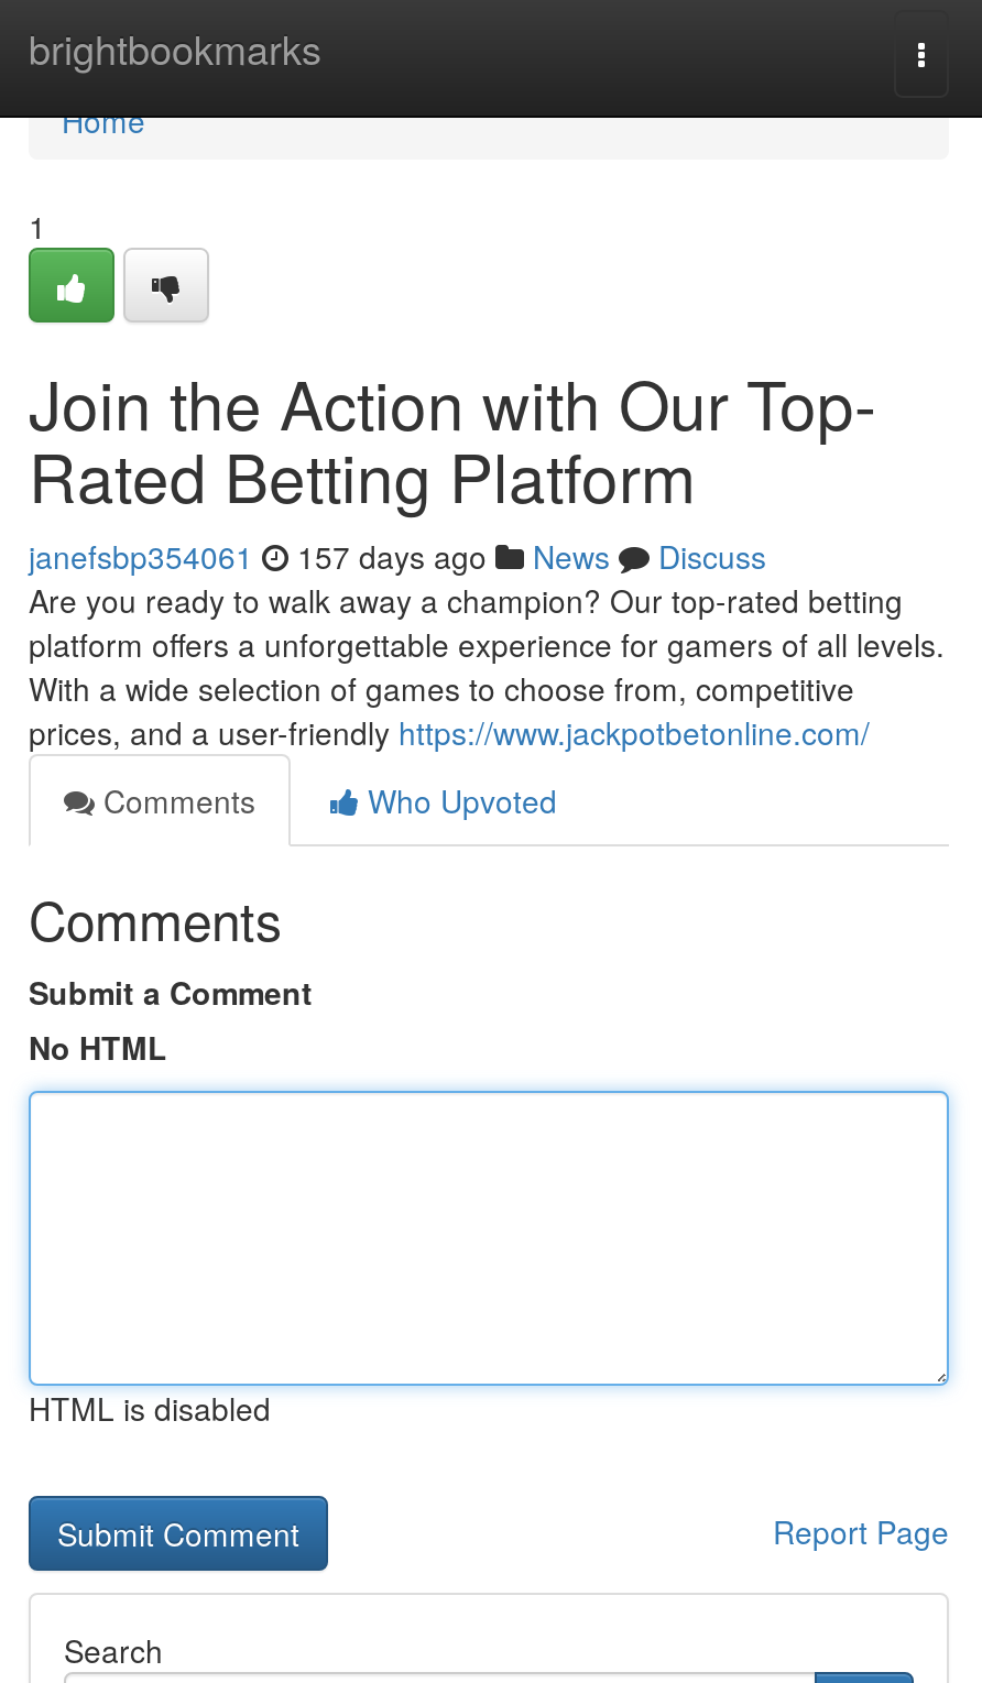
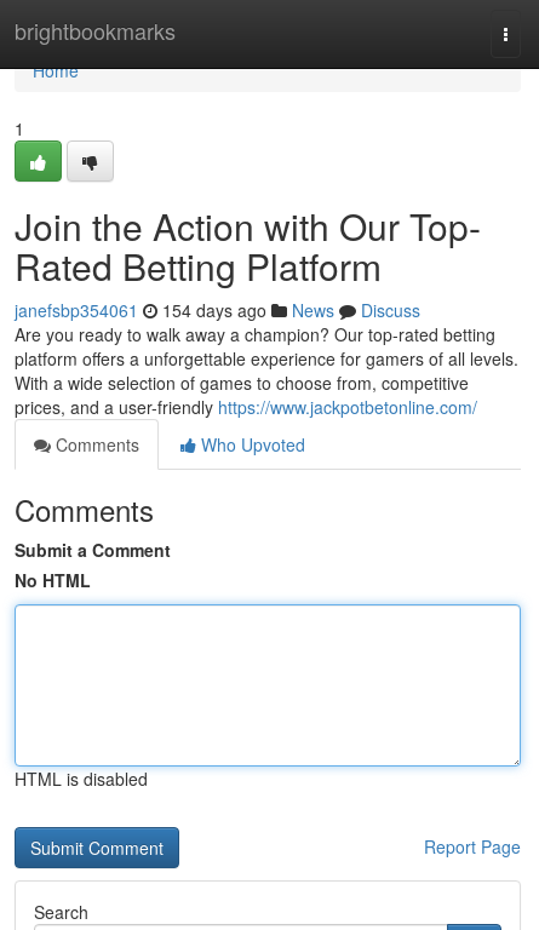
- janefsbp354061 157 days ago News Discuss
+ janefsbp354061 154 days ago News Discuss
